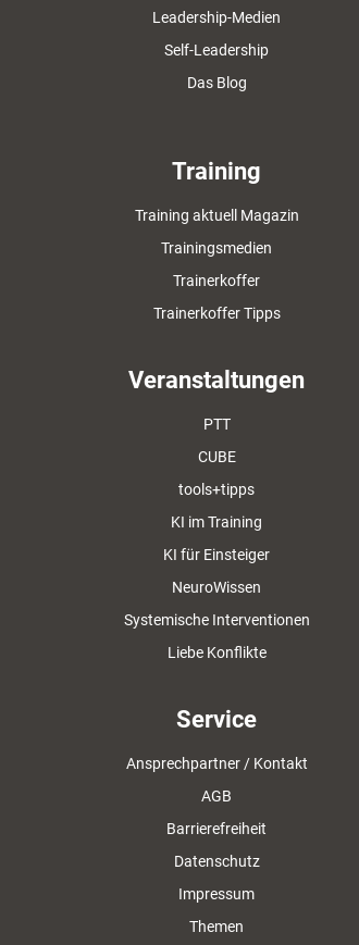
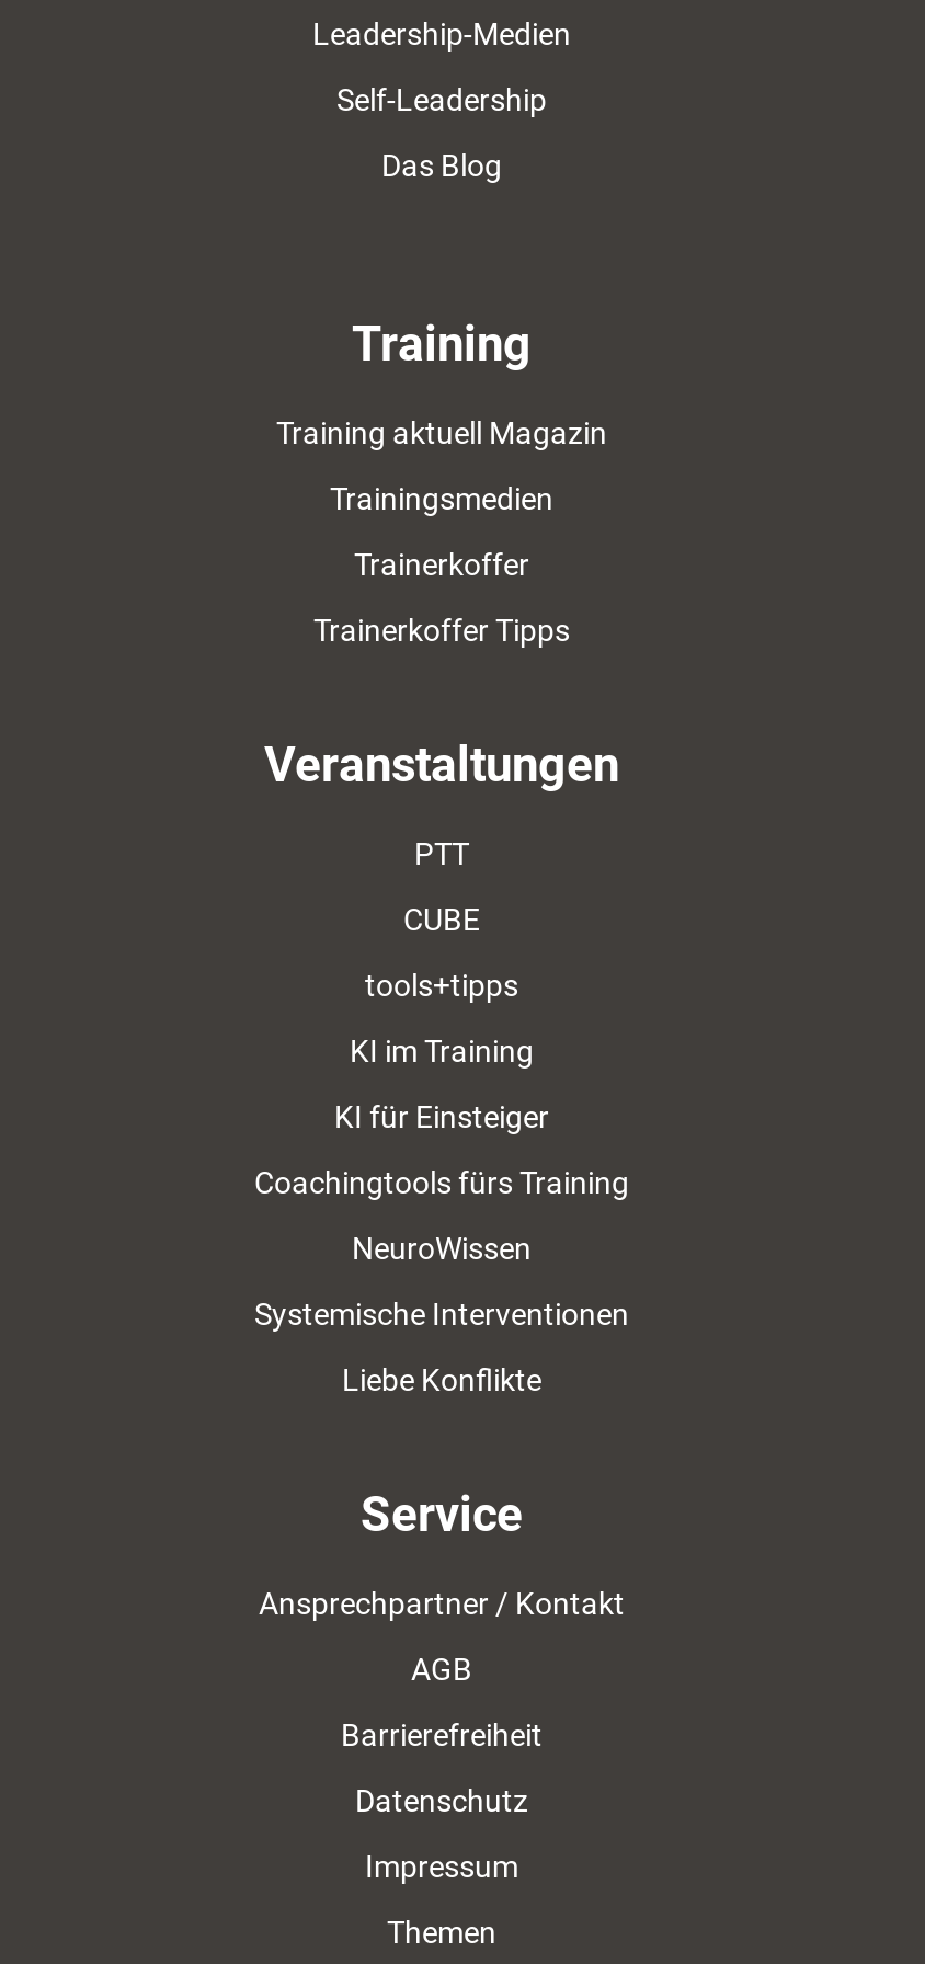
+ Coachingtools fürs Training
